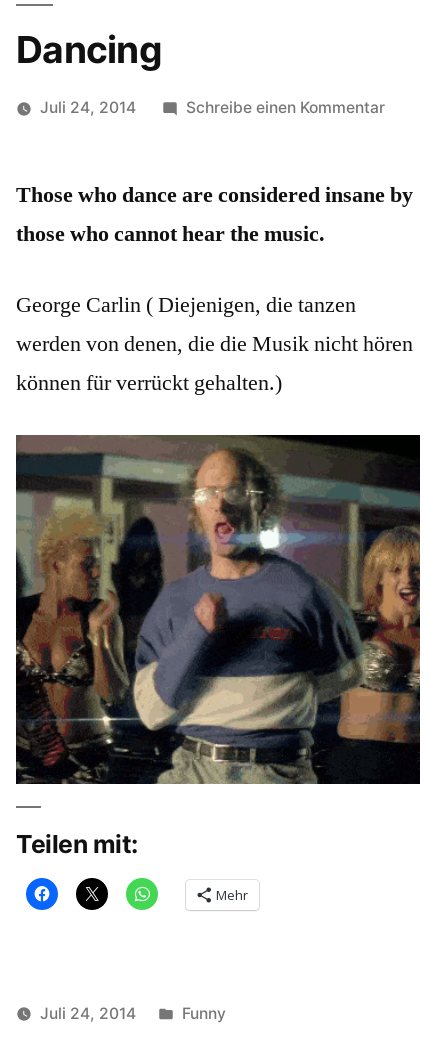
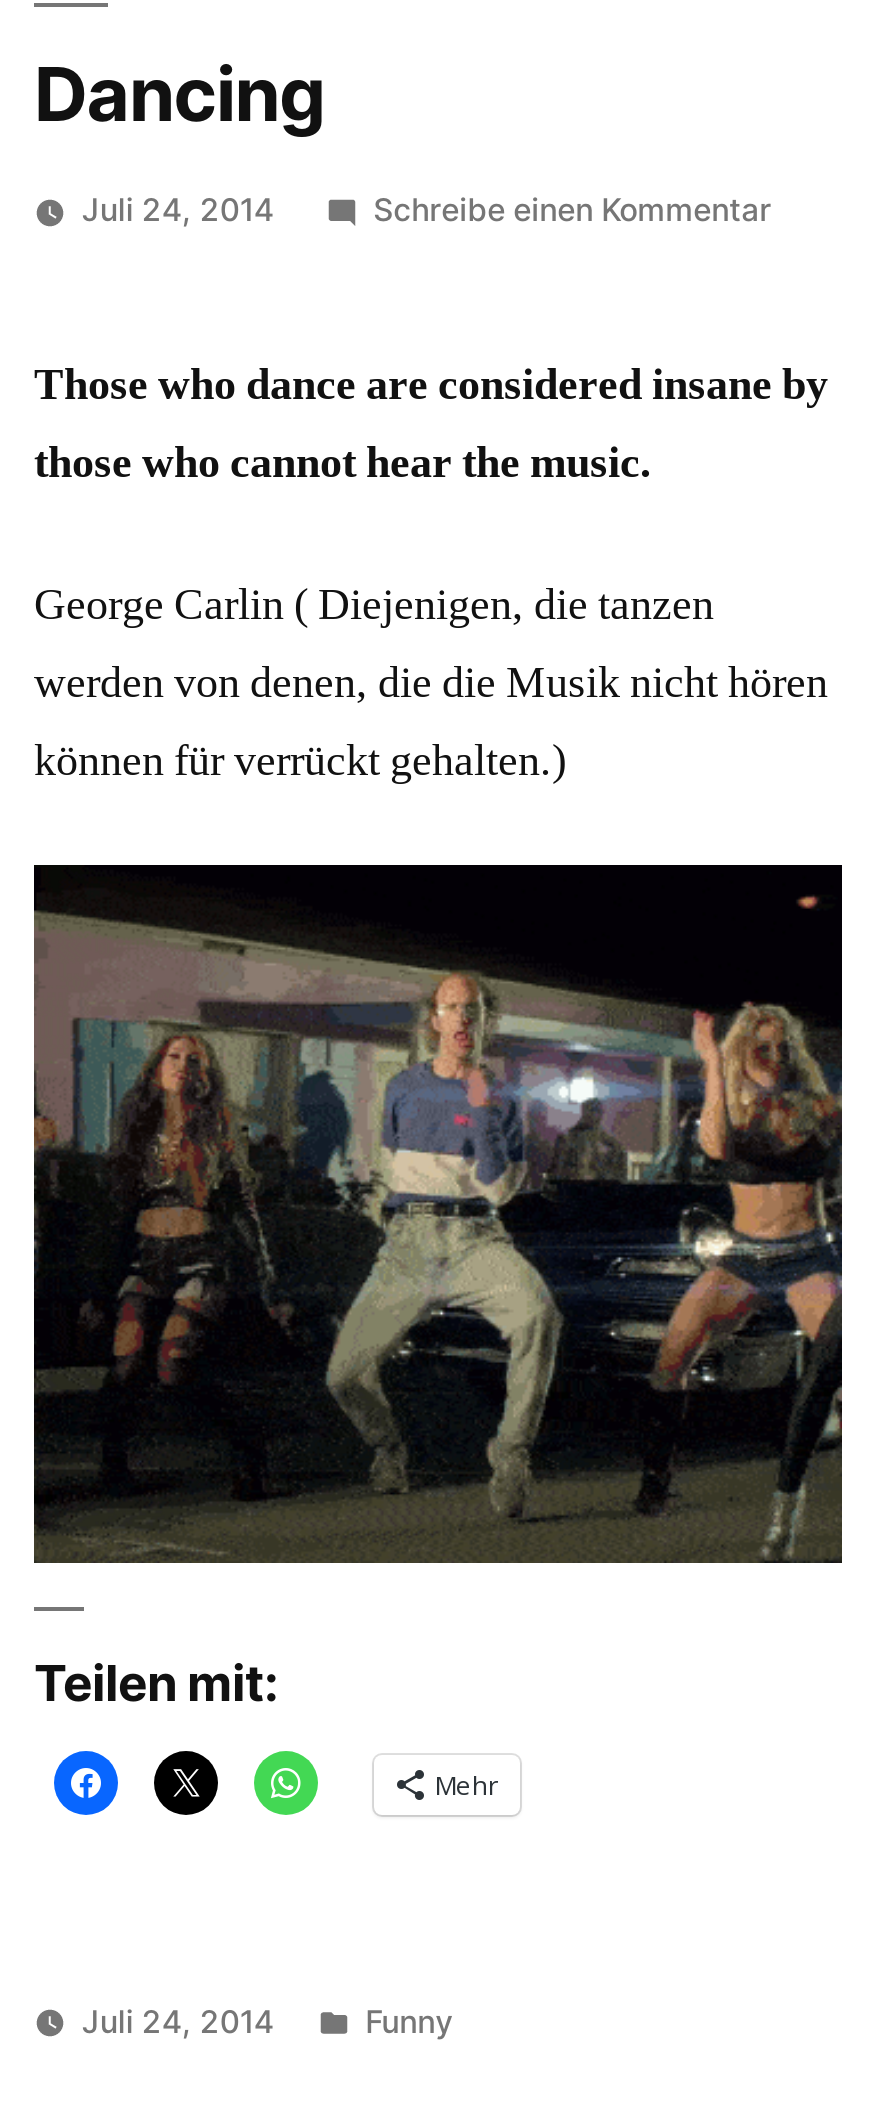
- [image]
+ [image]
